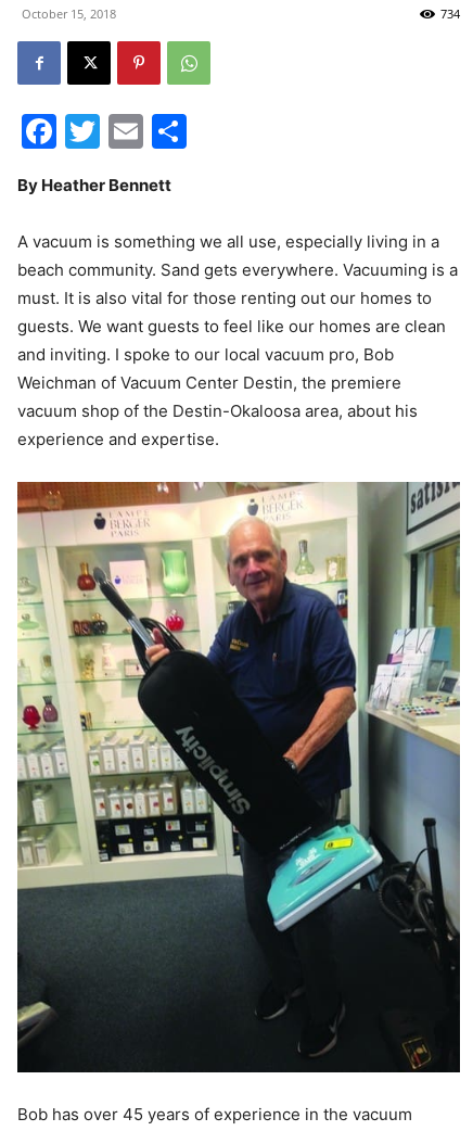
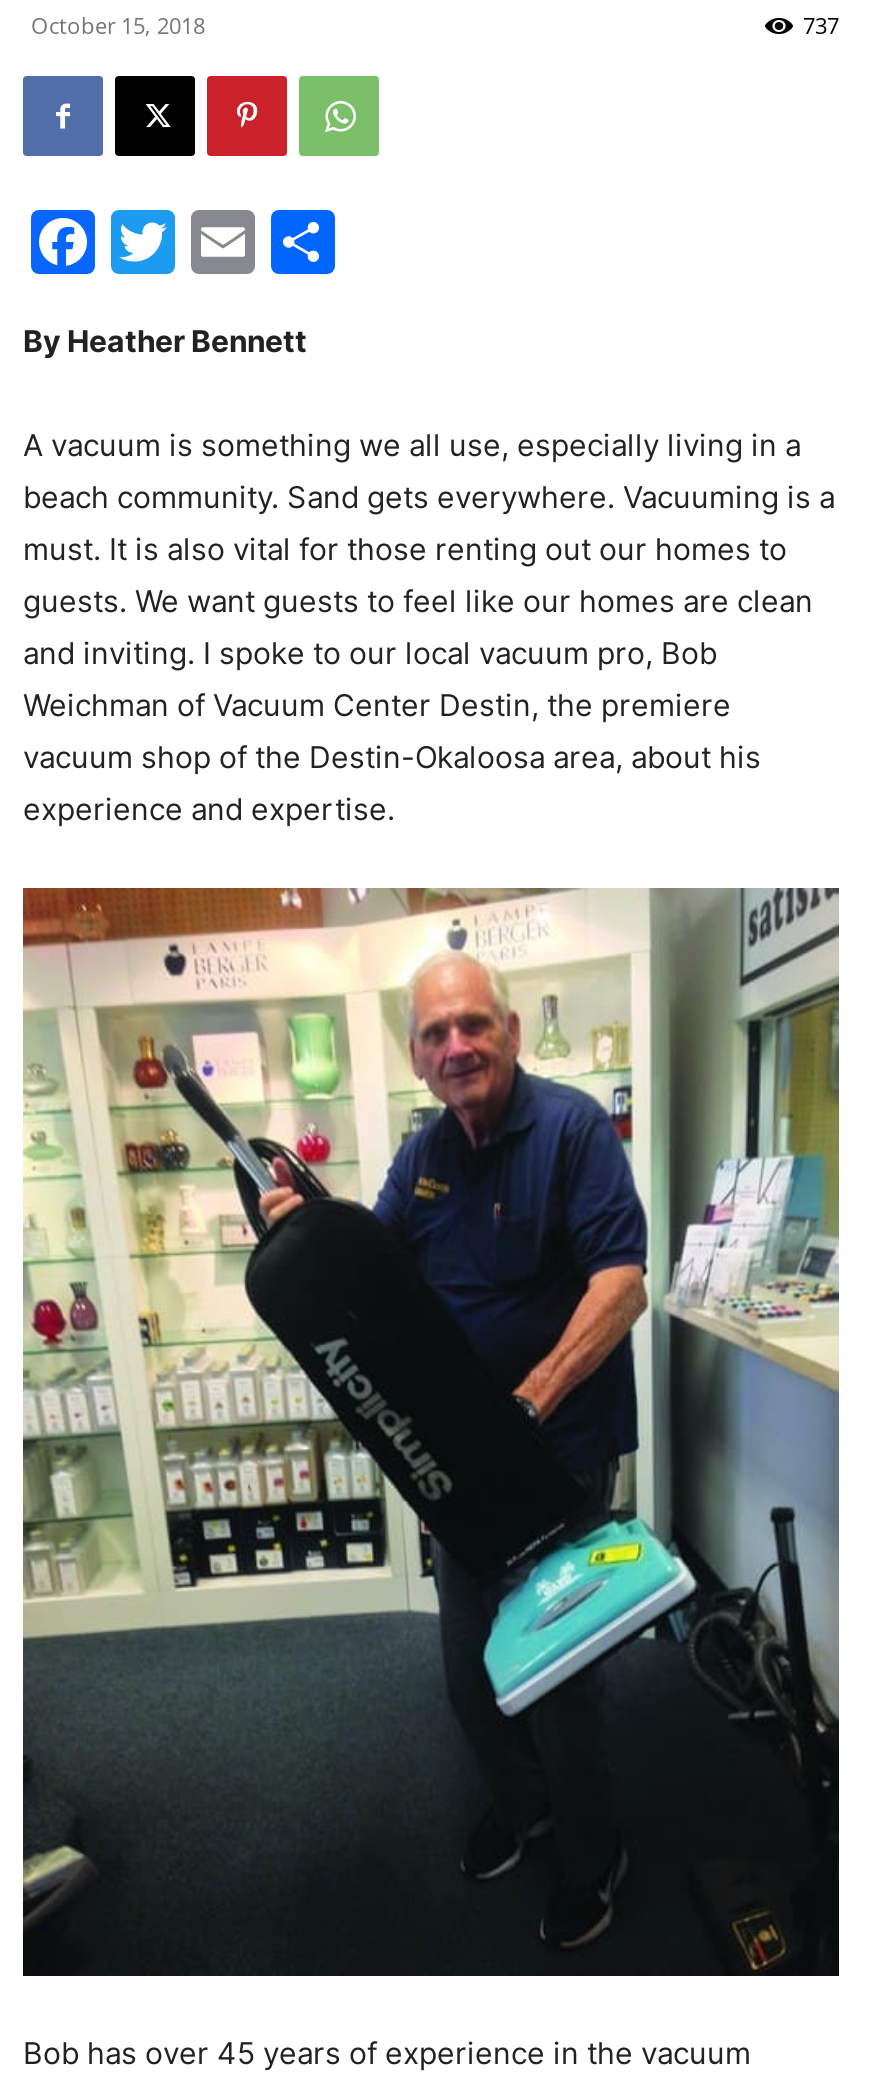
- 734
+ 737
